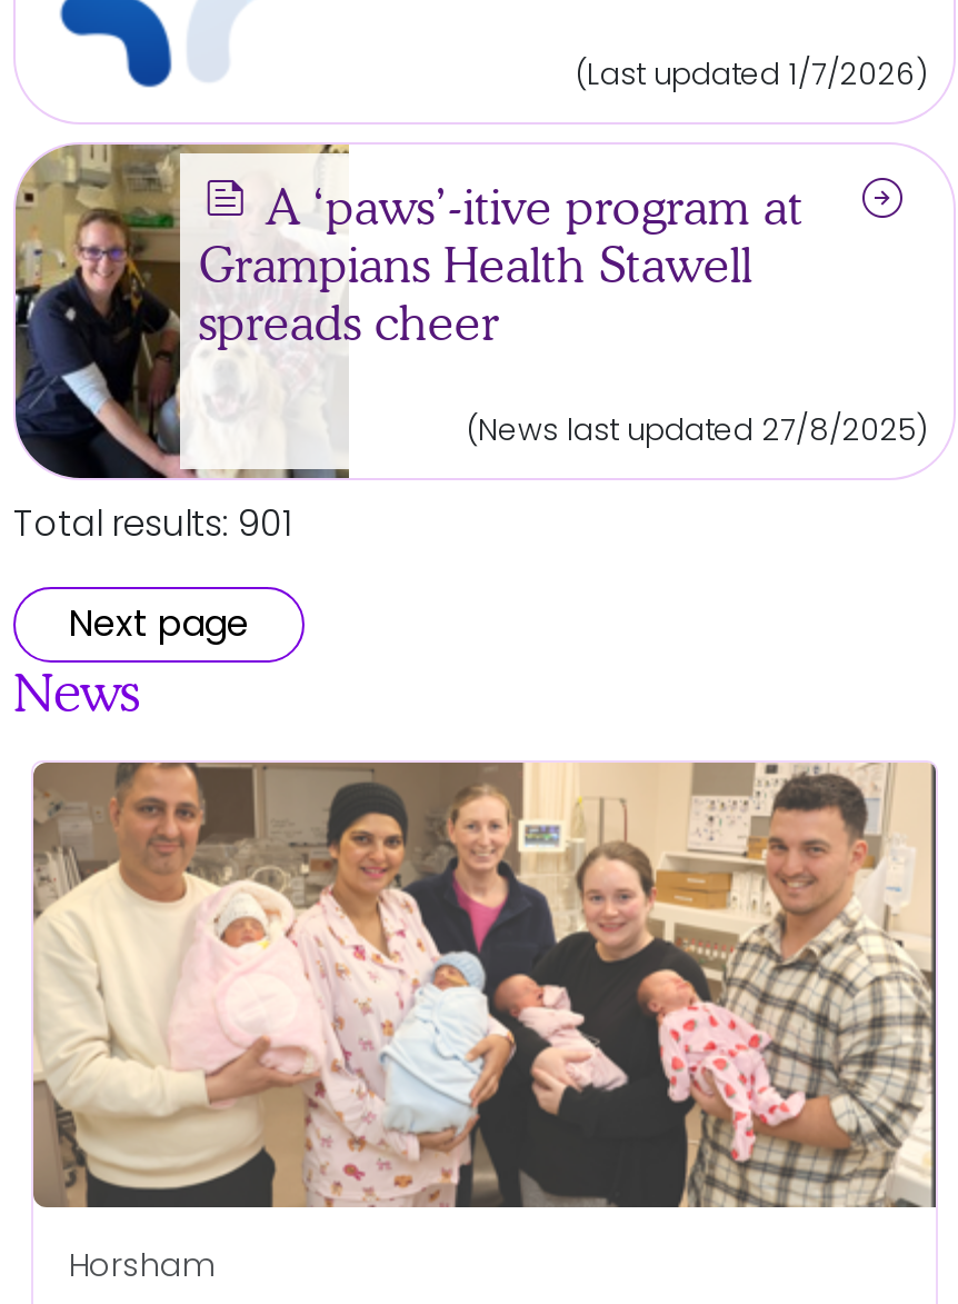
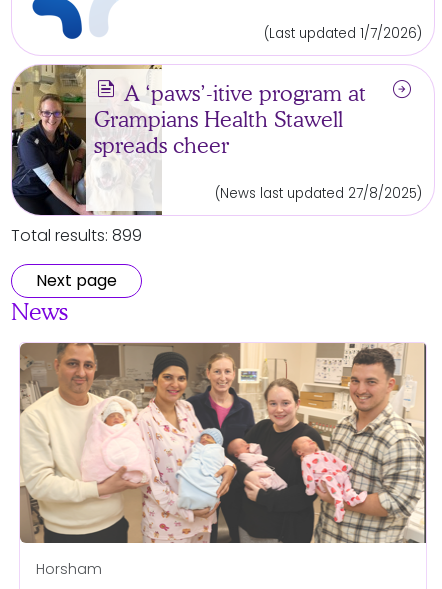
- Total results: 901
+ Total results: 899
